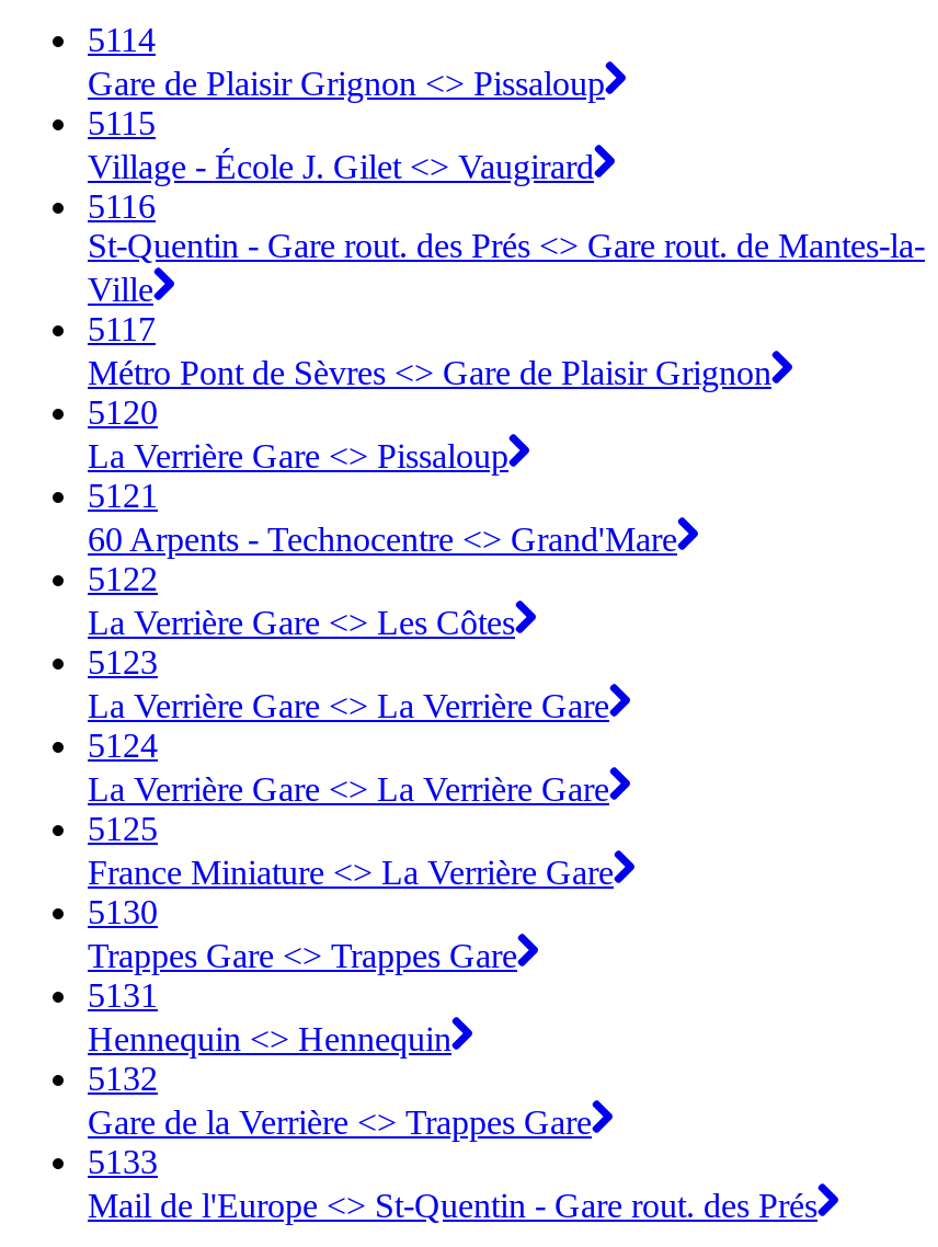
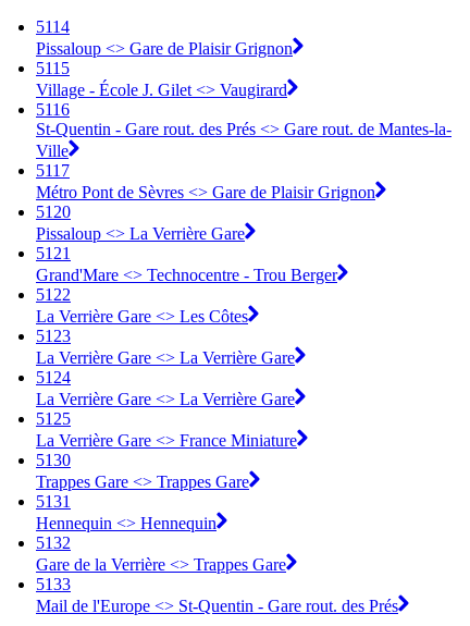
- Gare de Plaisir Grignon <> Pissaloup
+ Pissaloup <> Gare de Plaisir Grignon

- La Verrière Gare <> Pissaloup
+ Pissaloup <> La Verrière Gare

- 60 Arpents - Technocentre <> Grand'Mare
+ Grand'Mare <> Technocentre - Trou Berger

- France Miniature <> La Verrière Gare
+ La Verrière Gare <> France Miniature
